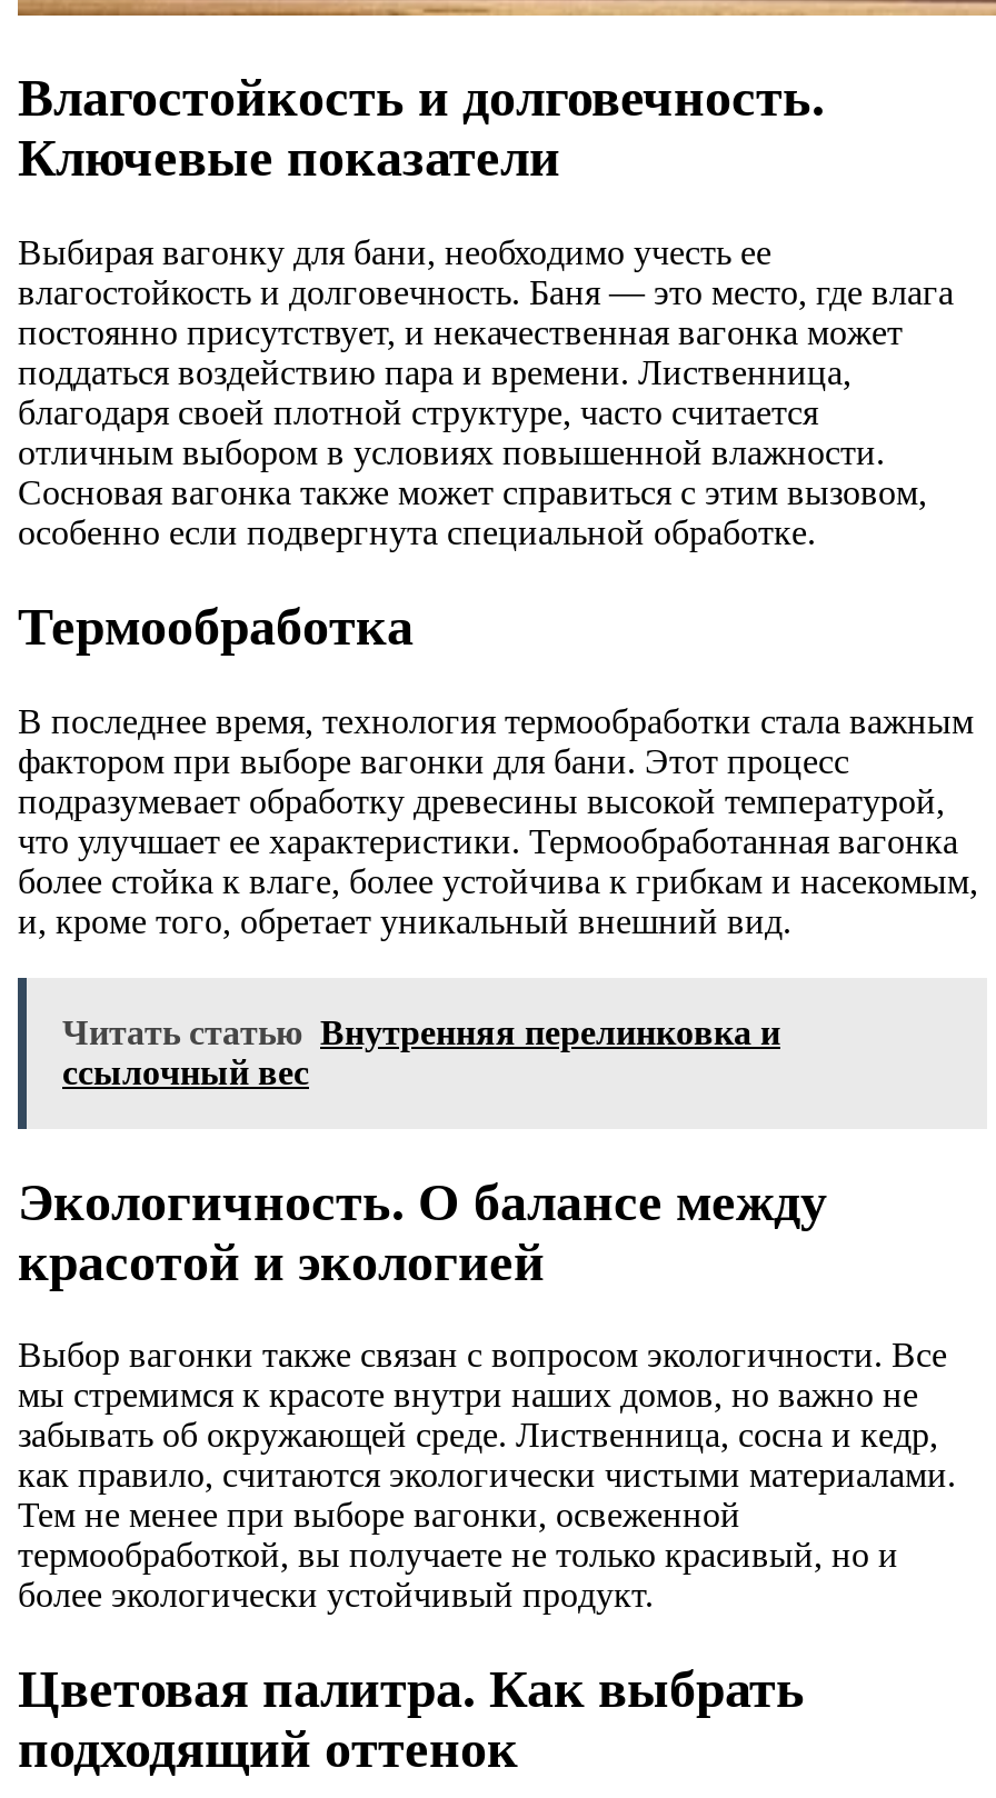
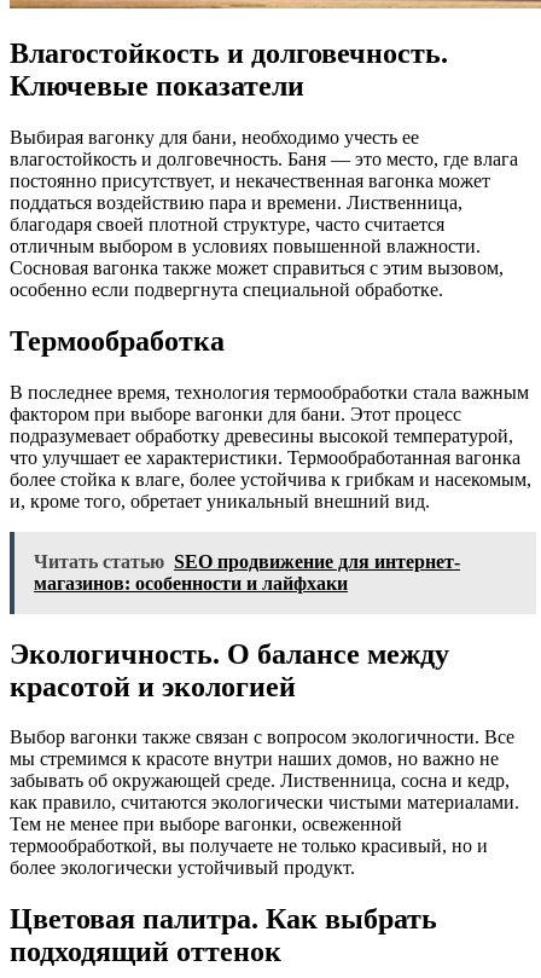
- Читать статью Внутренняя перелинковка и
- ссылочный вес
+ Читать статью SEO продвижение для интернет-
+ магазинов: особенности и лайфхаки
